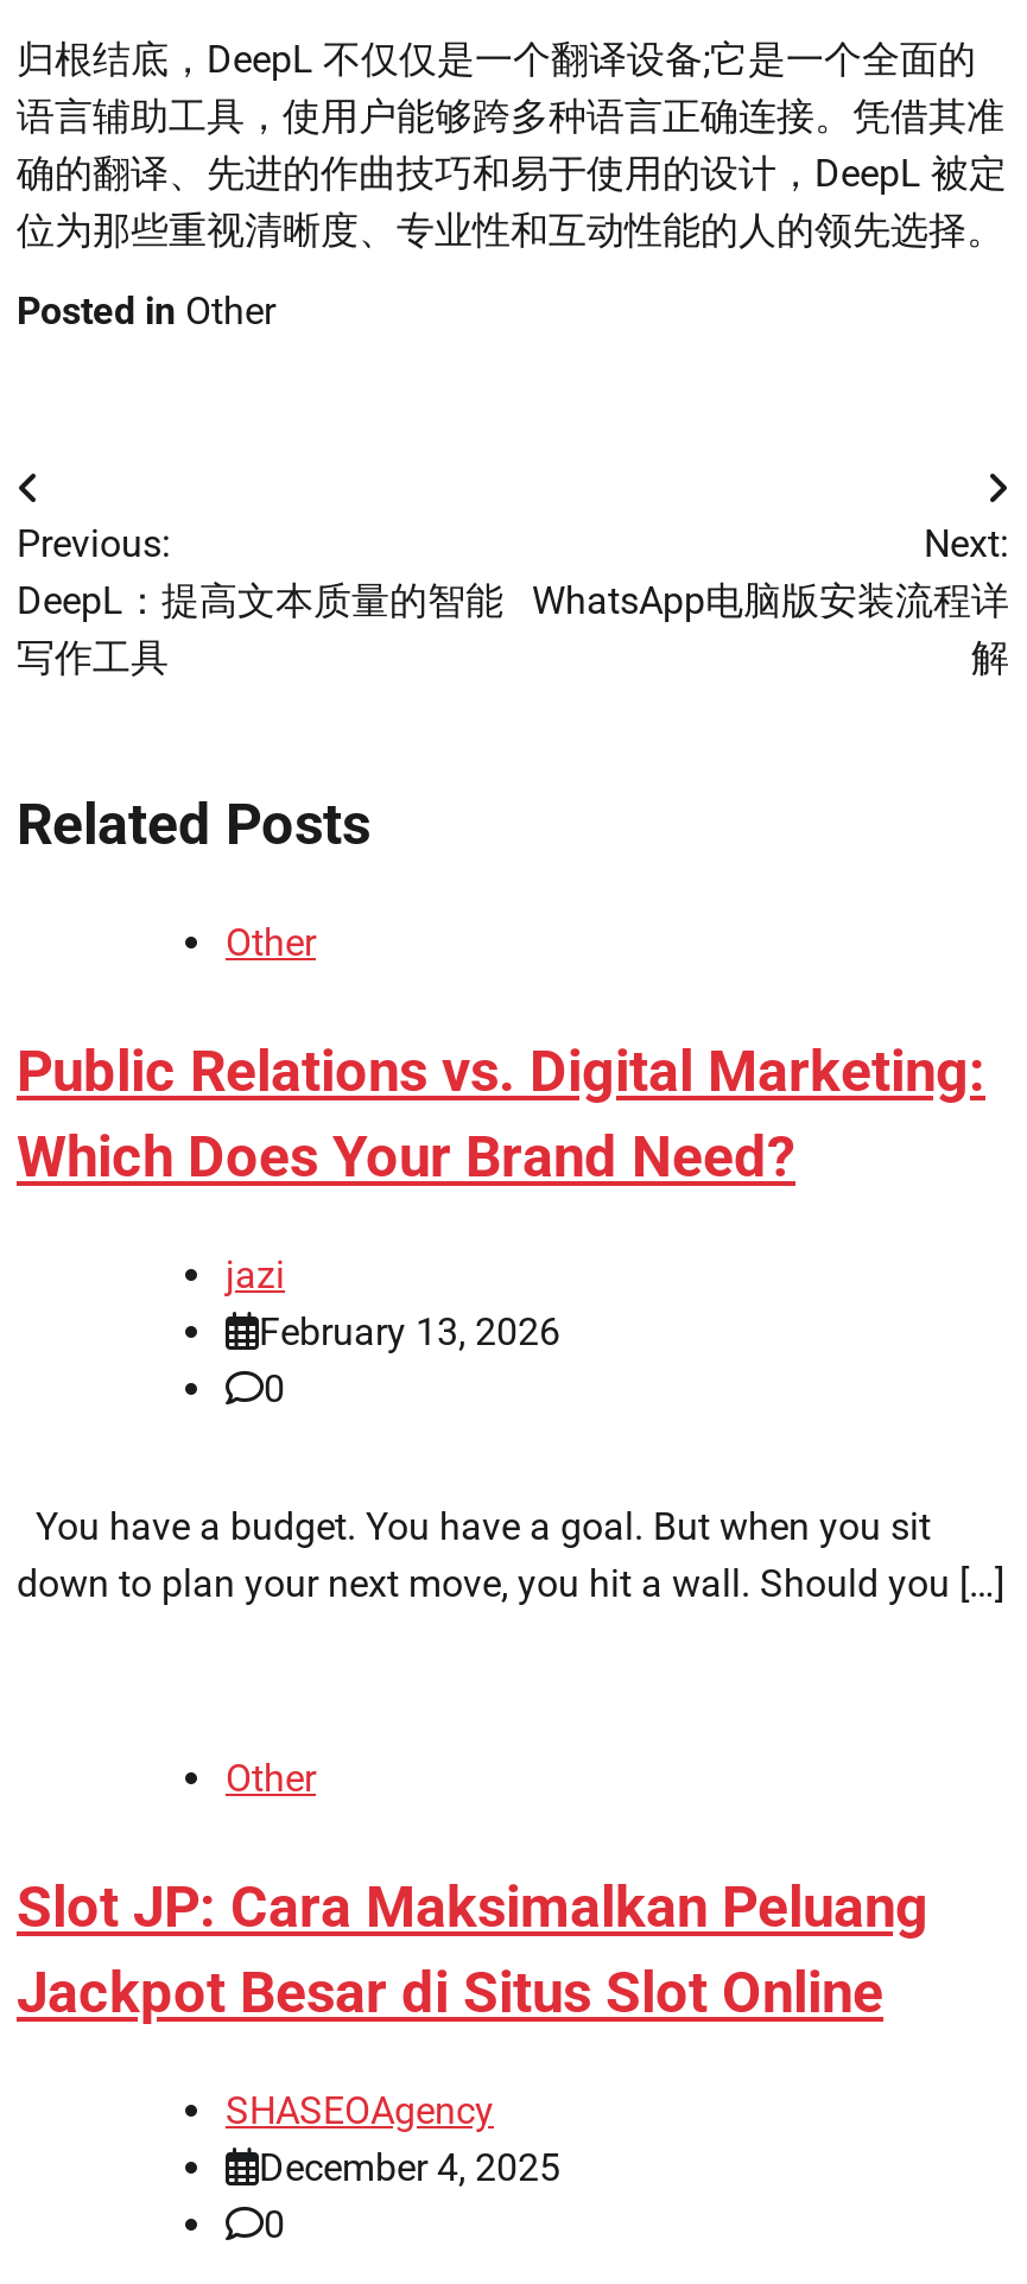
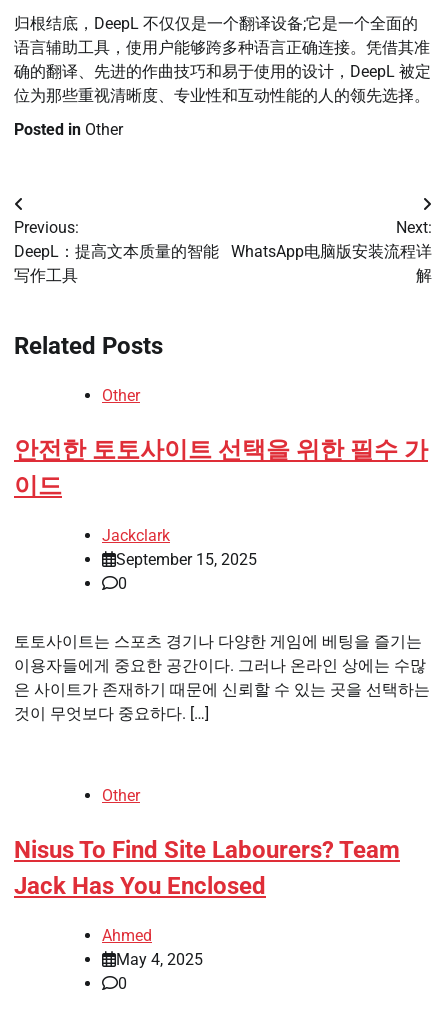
- Public Relations vs. Digital Marketing:
- Which Does Your Brand Need?
+ 안전한 토토사이트 선택을 위한 필수 가
+ 이드

- jazi
- February 13, 2026
+ Jackclark
+ September 15, 2025

- You have a budget. You have a goal. But when you sit
- down to plan your next move, you hit a wall. Should you […]
+ 토토사이트는 스포츠 경기나 다양한 게임에 베팅을 즐기는
+ 이용자들에게 중요한 공간이다. 그러나 온라인 상에는 수많
+ 은 사이트가 존재하기 때문에 신뢰할 수 있는 곳을 선택하는
+ 것이 무엇보다 중요하다. […]

- Slot JP: Cara Maksimalkan Peluang
- Jackpot Besar di Situs Slot Online
+ Nisus To Find Site Labourers? Team
+ Jack Has You Enclosed

- SHASEOAgency
- December 4, 2025
+ Ahmed
+ May 4, 2025
